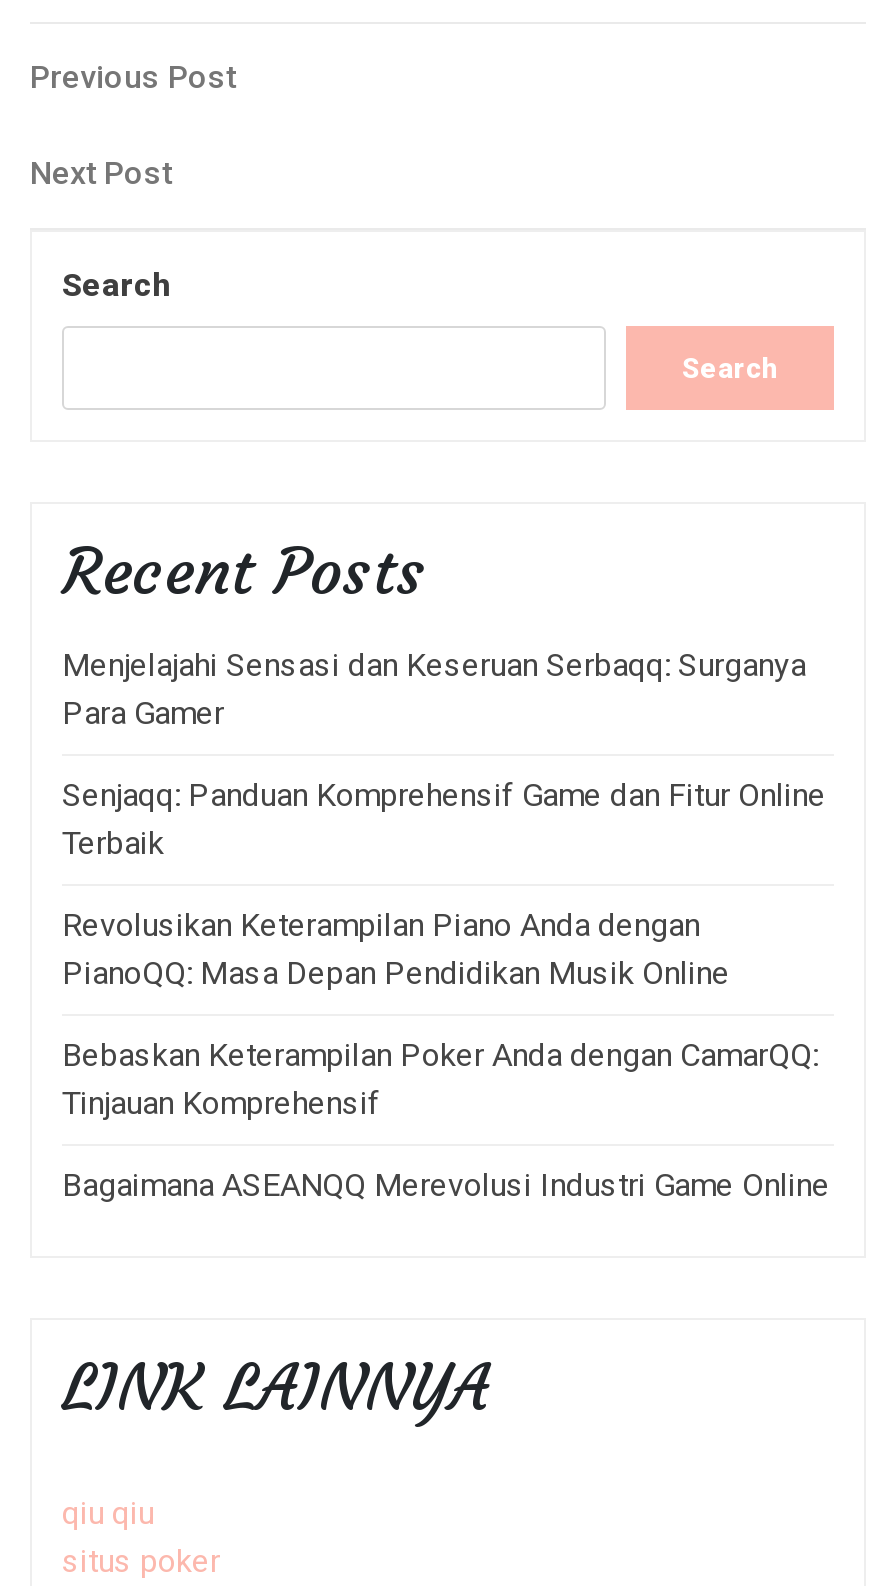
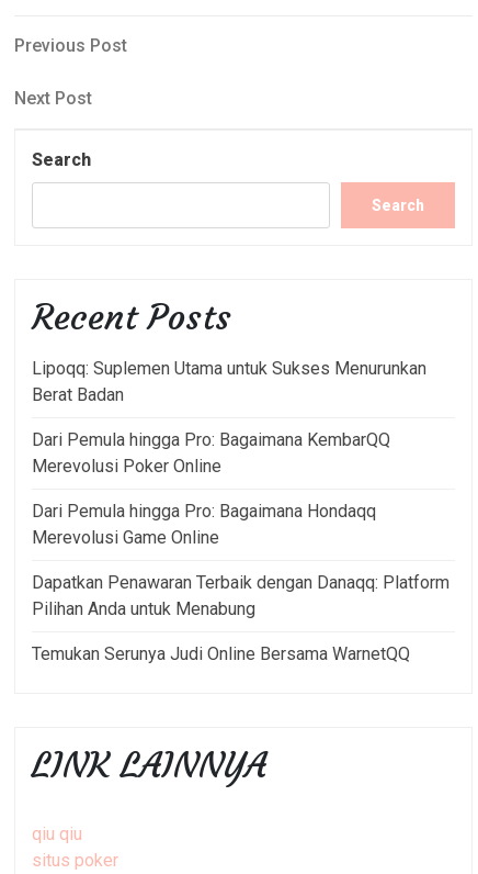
- Menjelajahi Sensasi dan Keseruan Serbaqq: Surganya
- Para Gamer
+ Lipoqq: Suplemen Utama untuk Sukses Menurunkan
+ Berat Badan

- Senjaqq: Panduan Komprehensif Game dan Fitur Online
- Terbaik
+ Dari Pemula hingga Pro: Bagaimana KembarQQ
+ Merevolusi Poker Online

- Revolusikan Keterampilan Piano Anda dengan
- PianoQQ: Masa Depan Pendidikan Musik Online
+ Dari Pemula hingga Pro: Bagaimana Hondaqq
+ Merevolusi Game Online

- Bebaskan Keterampilan Poker Anda dengan CamarQQ:
- Tinjauan Komprehensif
+ Dapatkan Penawaran Terbaik dengan Danaqq: Platform
+ Pilihan Anda untuk Menabung

- Bagaimana ASEANQQ Merevolusi Industri Game Online
+ Temukan Serunya Judi Online Bersama WarnetQQ
